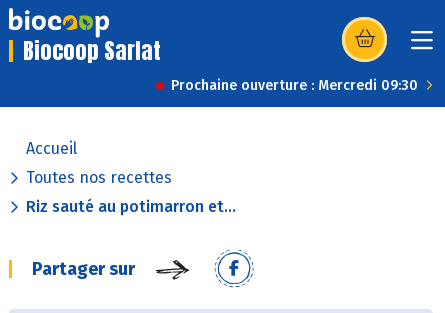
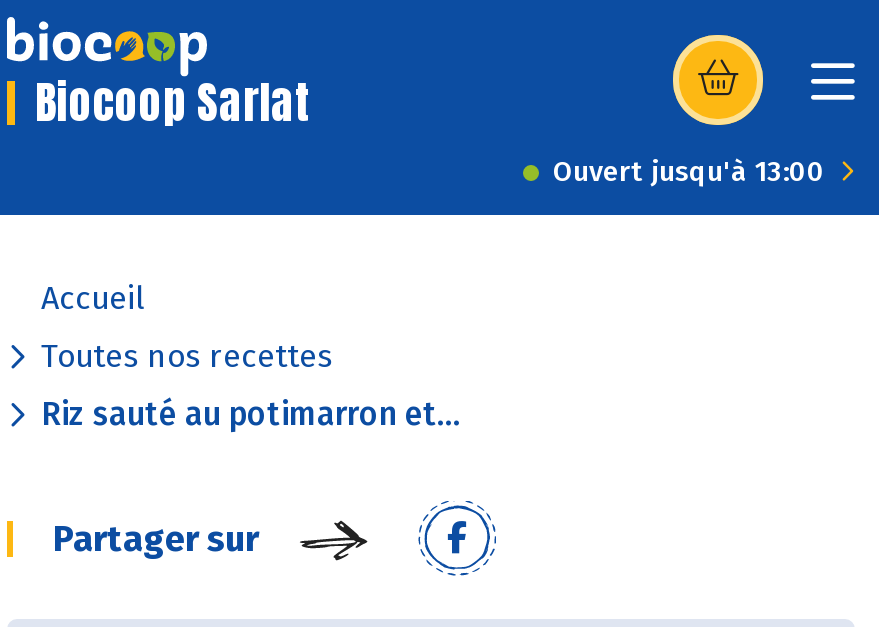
- Prochaine ouverture : Mercredi 09:30
+ Ouvert jusqu'à 13:00
